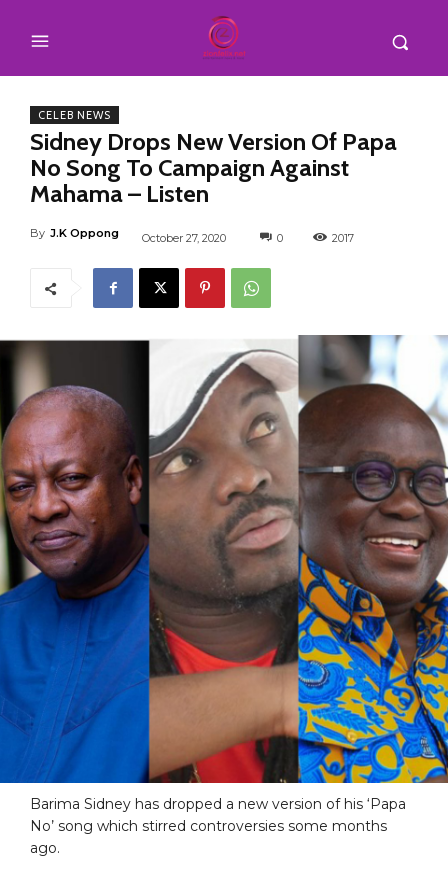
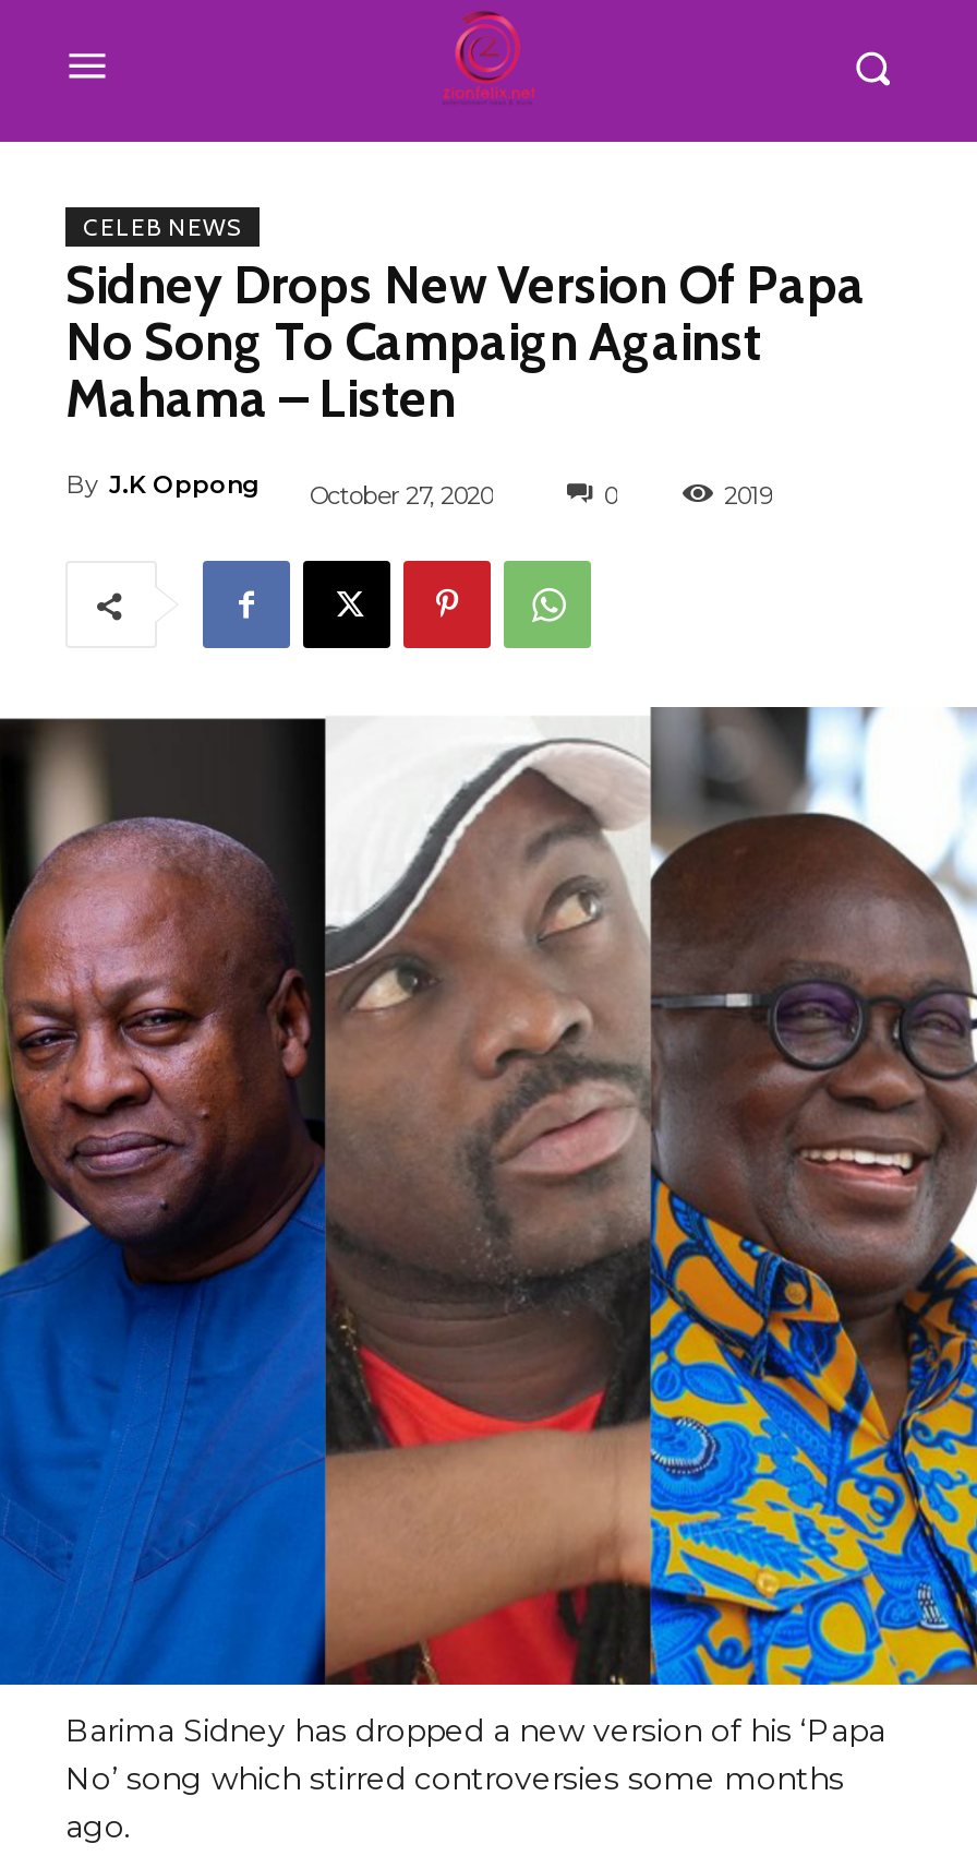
- 2017
+ 2019
